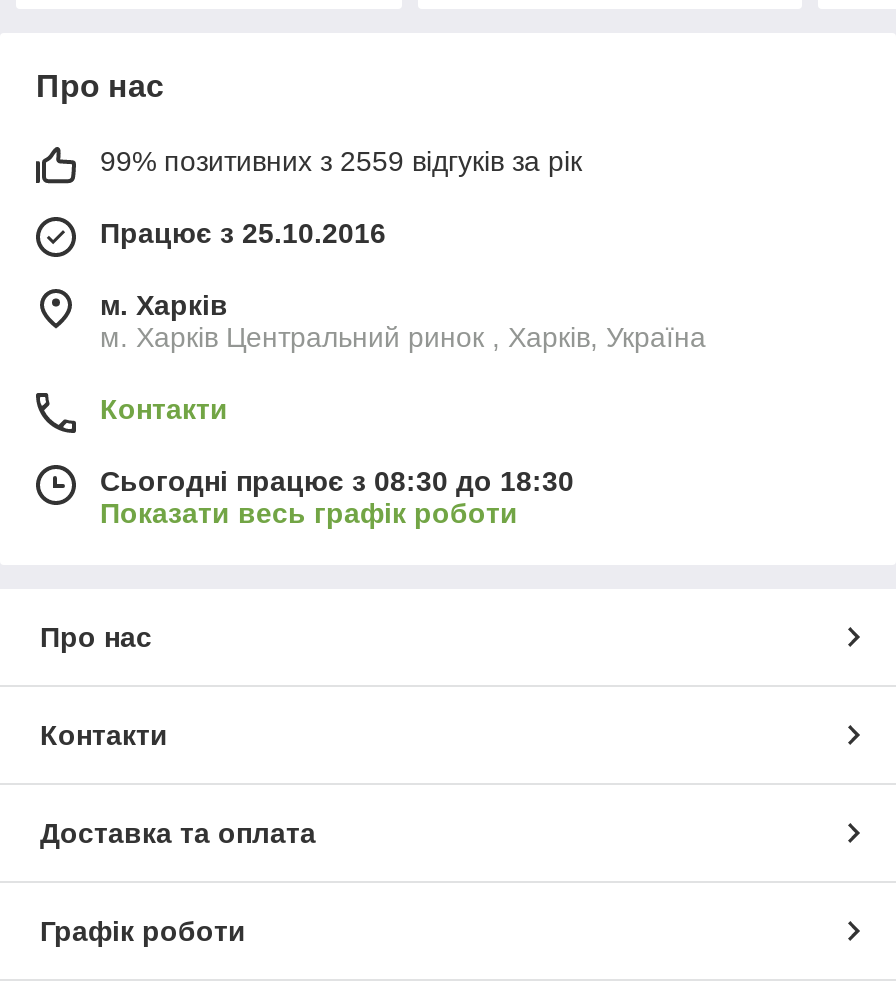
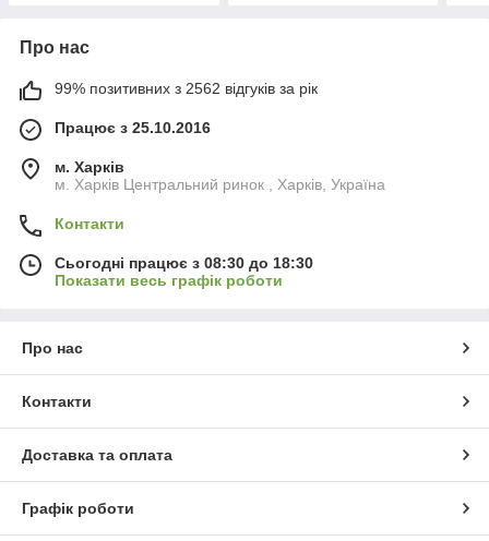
- 99% позитивних з 2559 відгуків за рік
+ 99% позитивних з 2562 відгуків за рік
